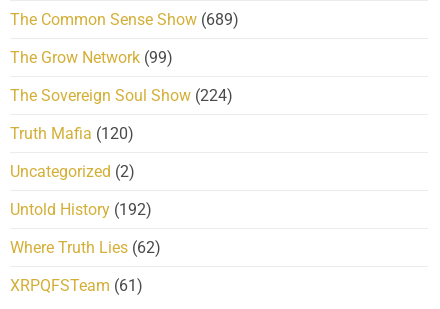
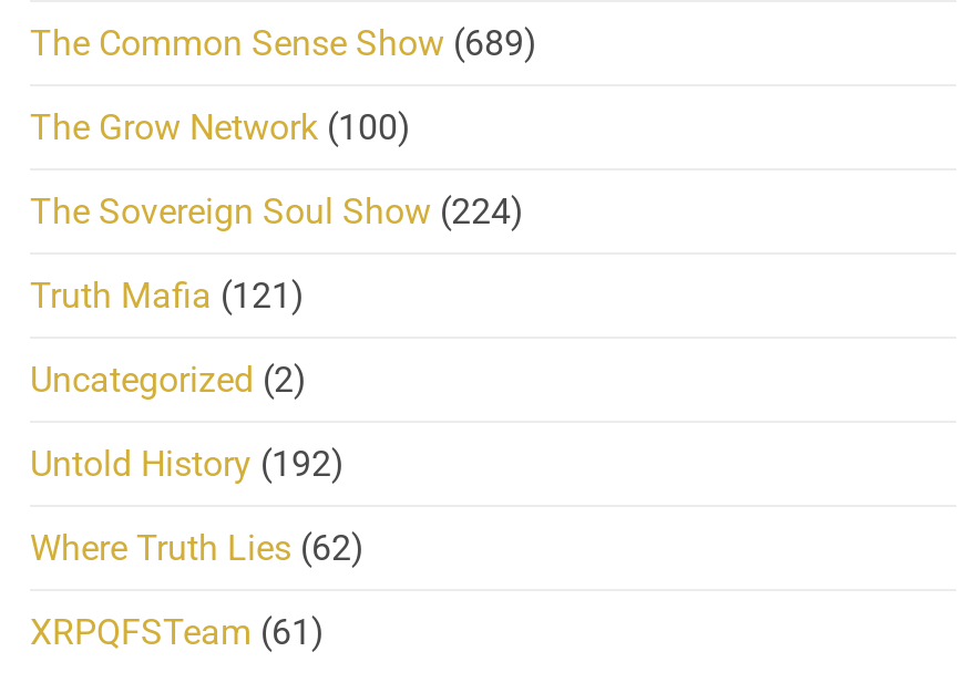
- The Grow Network (99)
+ The Grow Network (100)

- Truth Mafia (120)
+ Truth Mafia (121)
